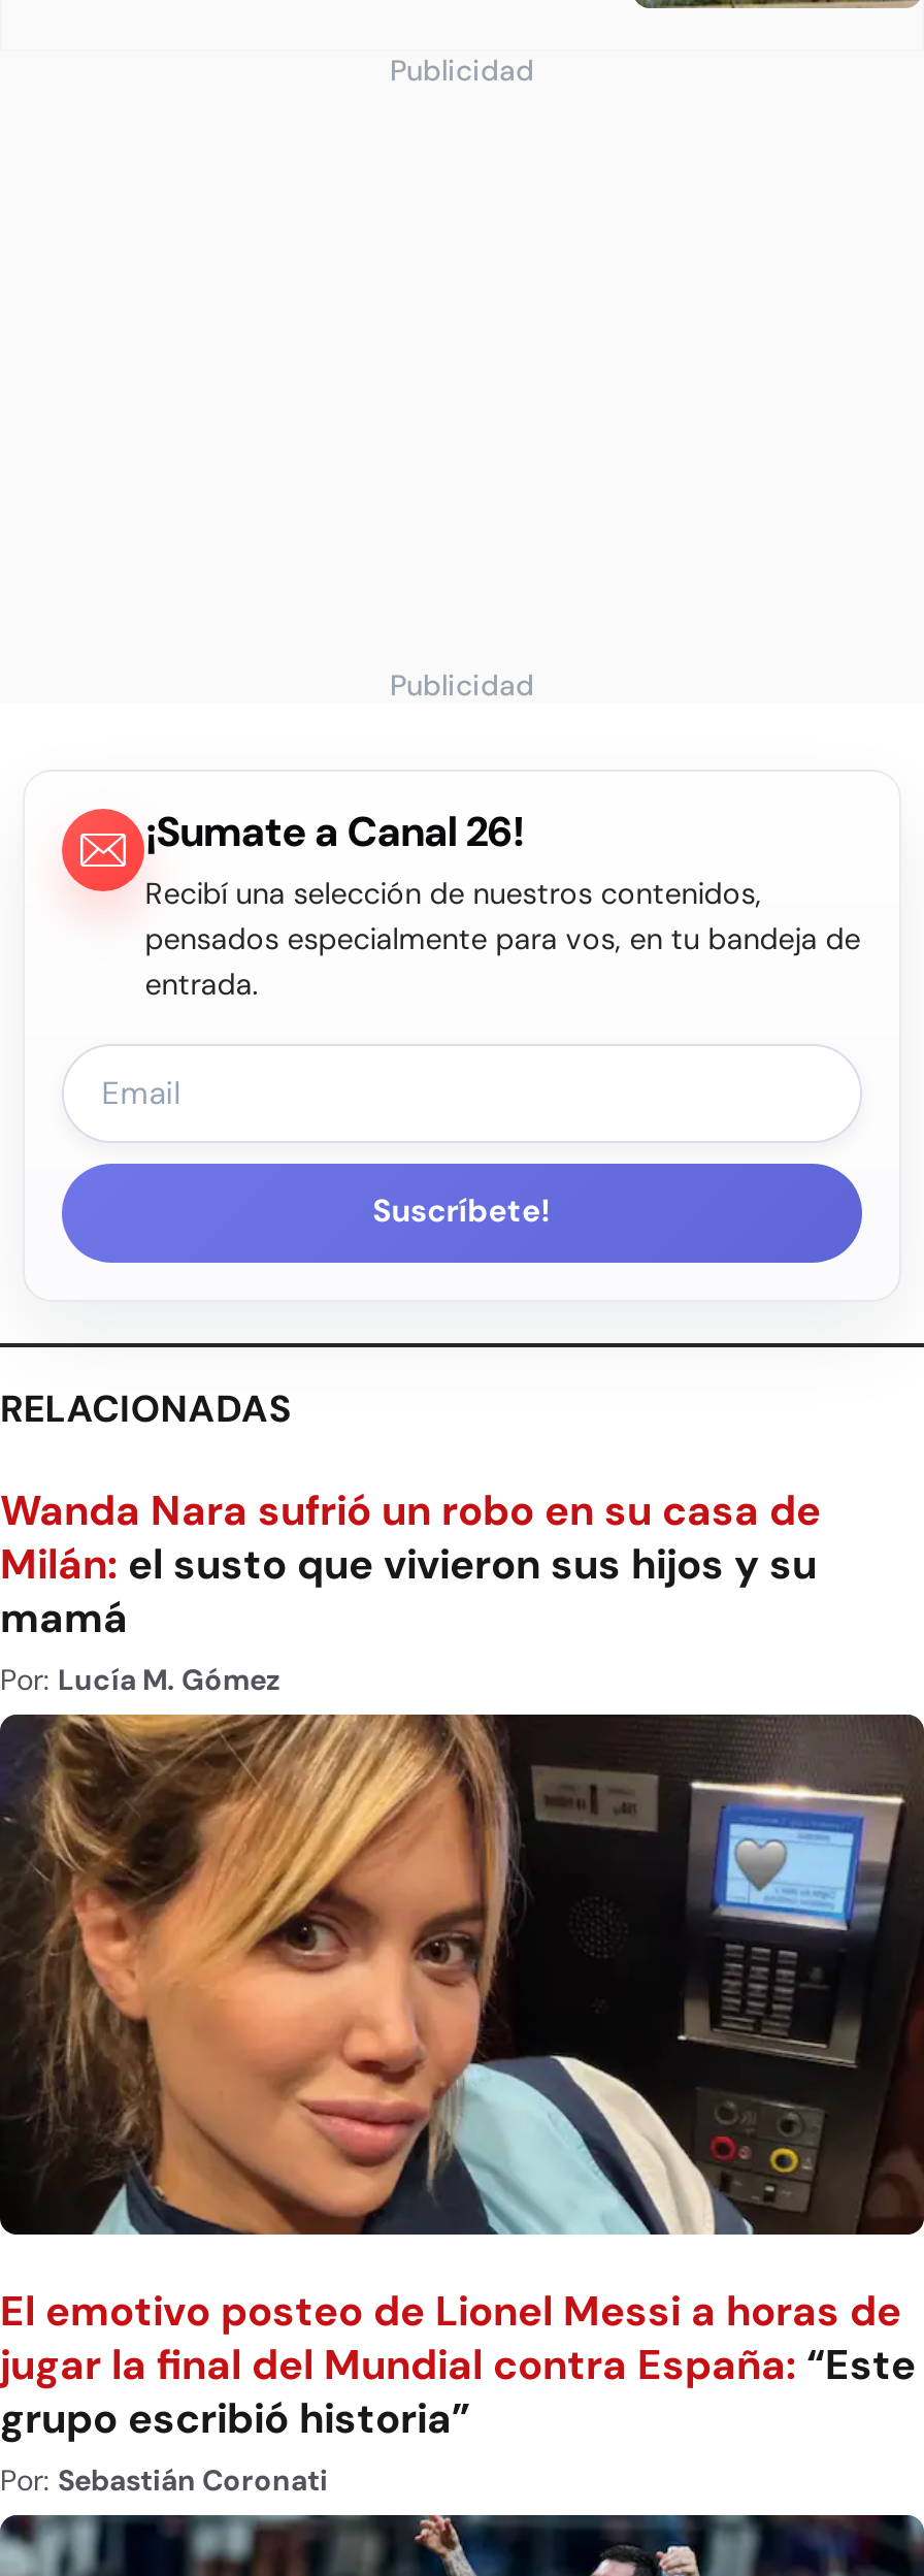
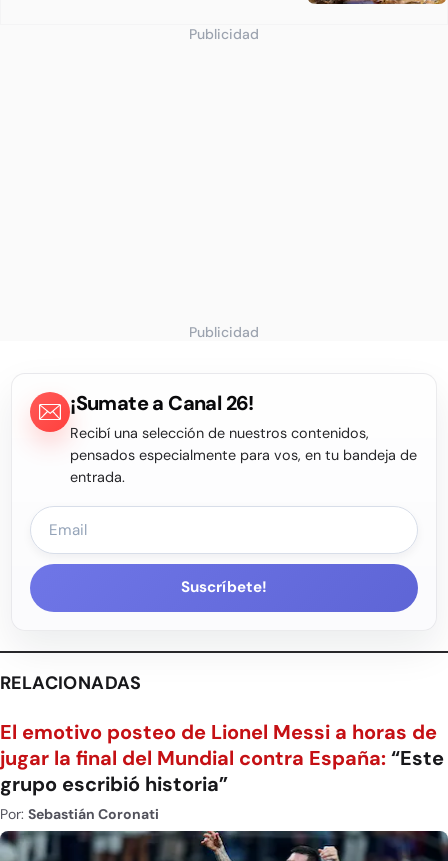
- Wanda Nara sufrió un robo en su casa de
- Milán: el susto que vivieron sus hijos y su
- mamá
- Por: Lucía M. Gómez

- [image]
